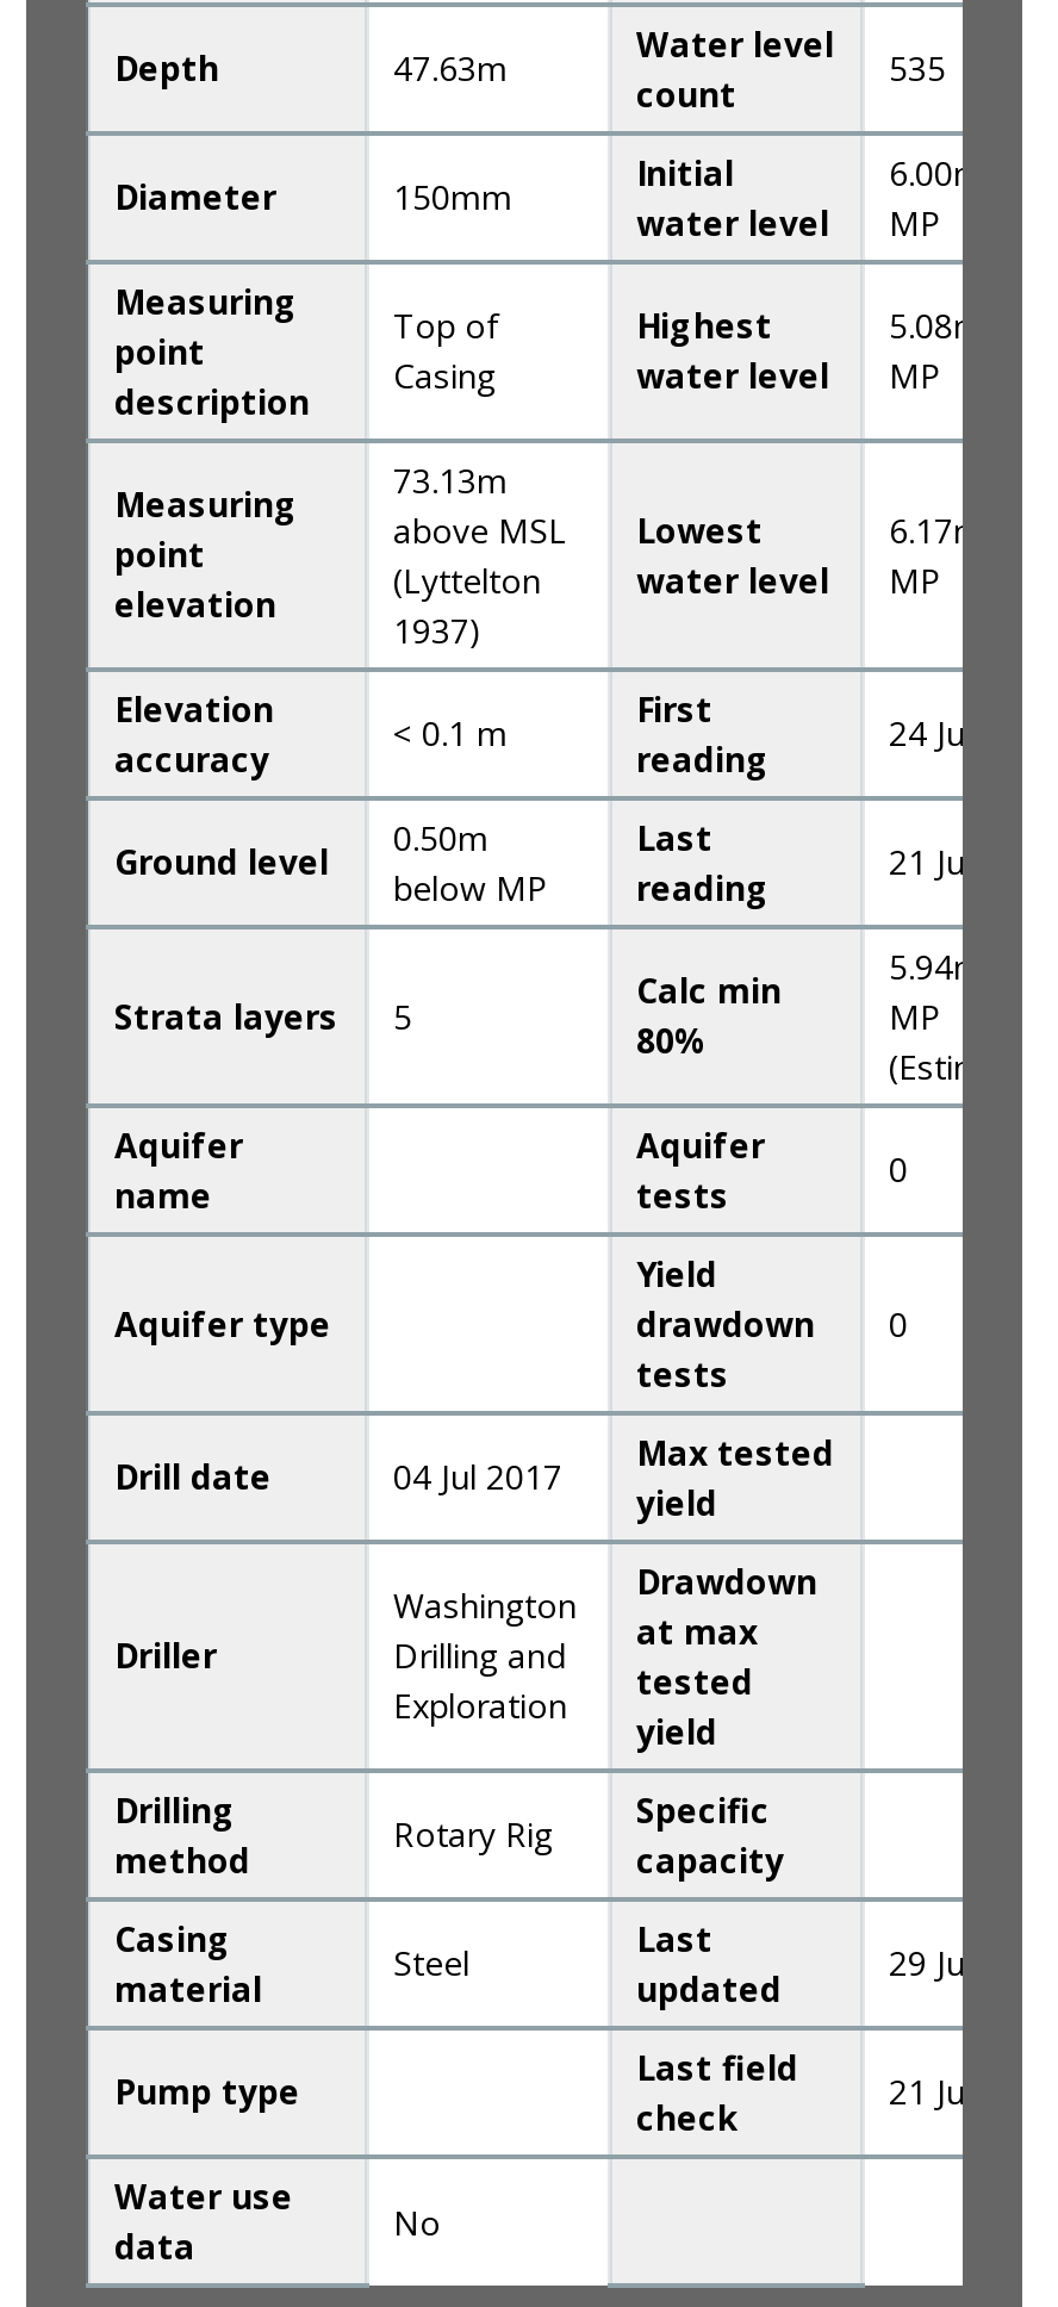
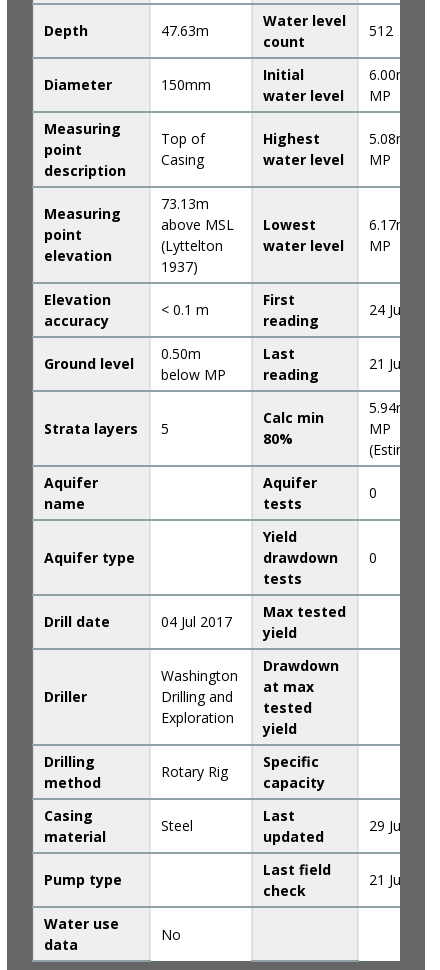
- 535
+ 512
